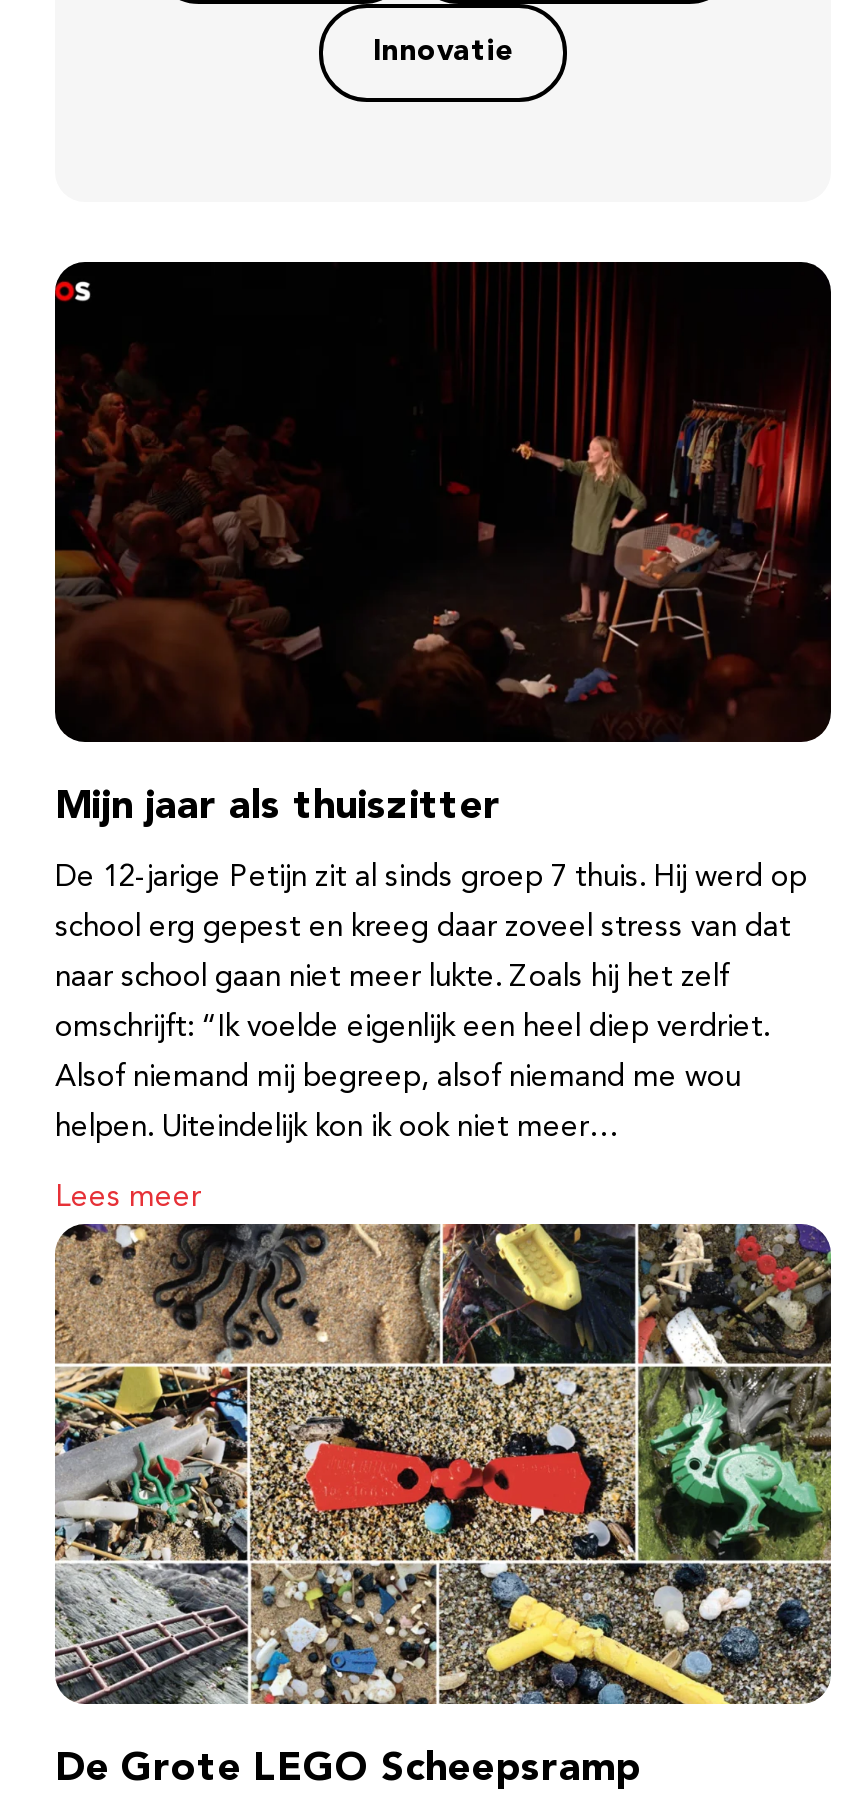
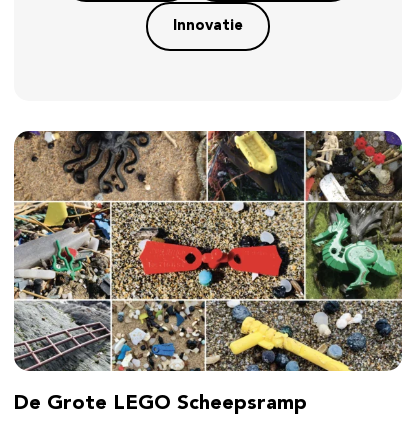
- [image]
- Mijn jaar als thuiszitter
- De 12-jarige Petijn zit al sinds groep 7 thuis. Hij werd op
- school erg gepest en kreeg daar zoveel stress van dat
- naar school gaan niet meer lukte. Zoals hij het zelf
- omschrijft: “Ik voelde eigenlijk een heel diep verdriet.
- Alsof niemand mij begreep, alsof niemand me wou
- helpen. Uiteindelijk kon ik ook niet meer…
- Lees meer
